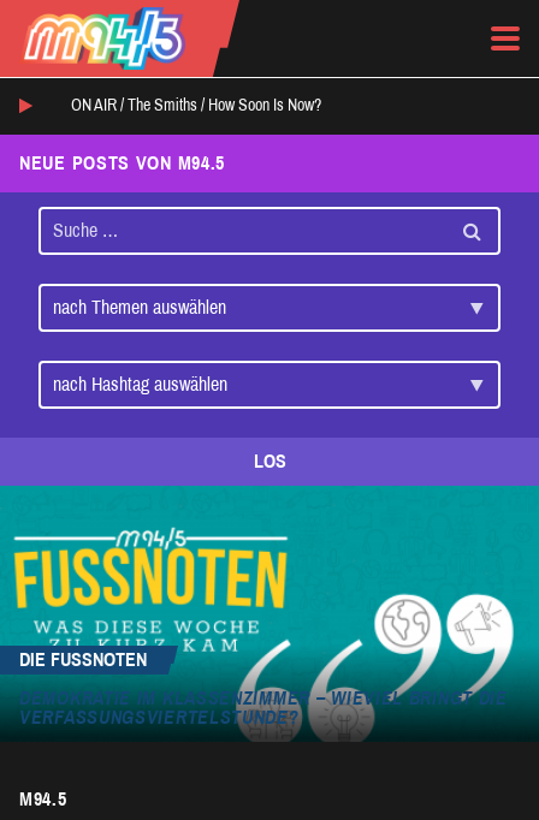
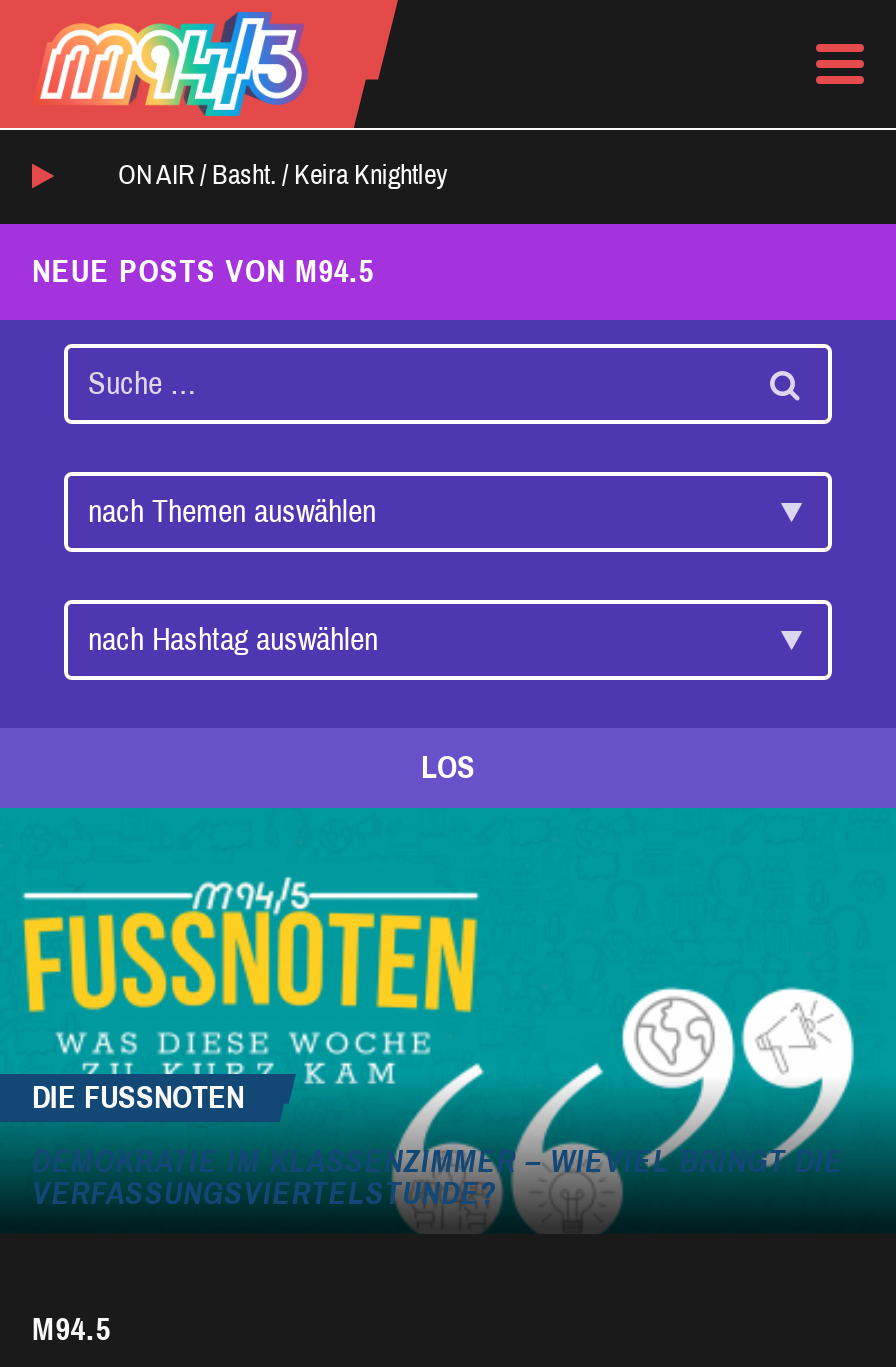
- ON AIR / The Smiths / How Soon Is Now?
+ ON AIR / Basht. / Keira Knightley
